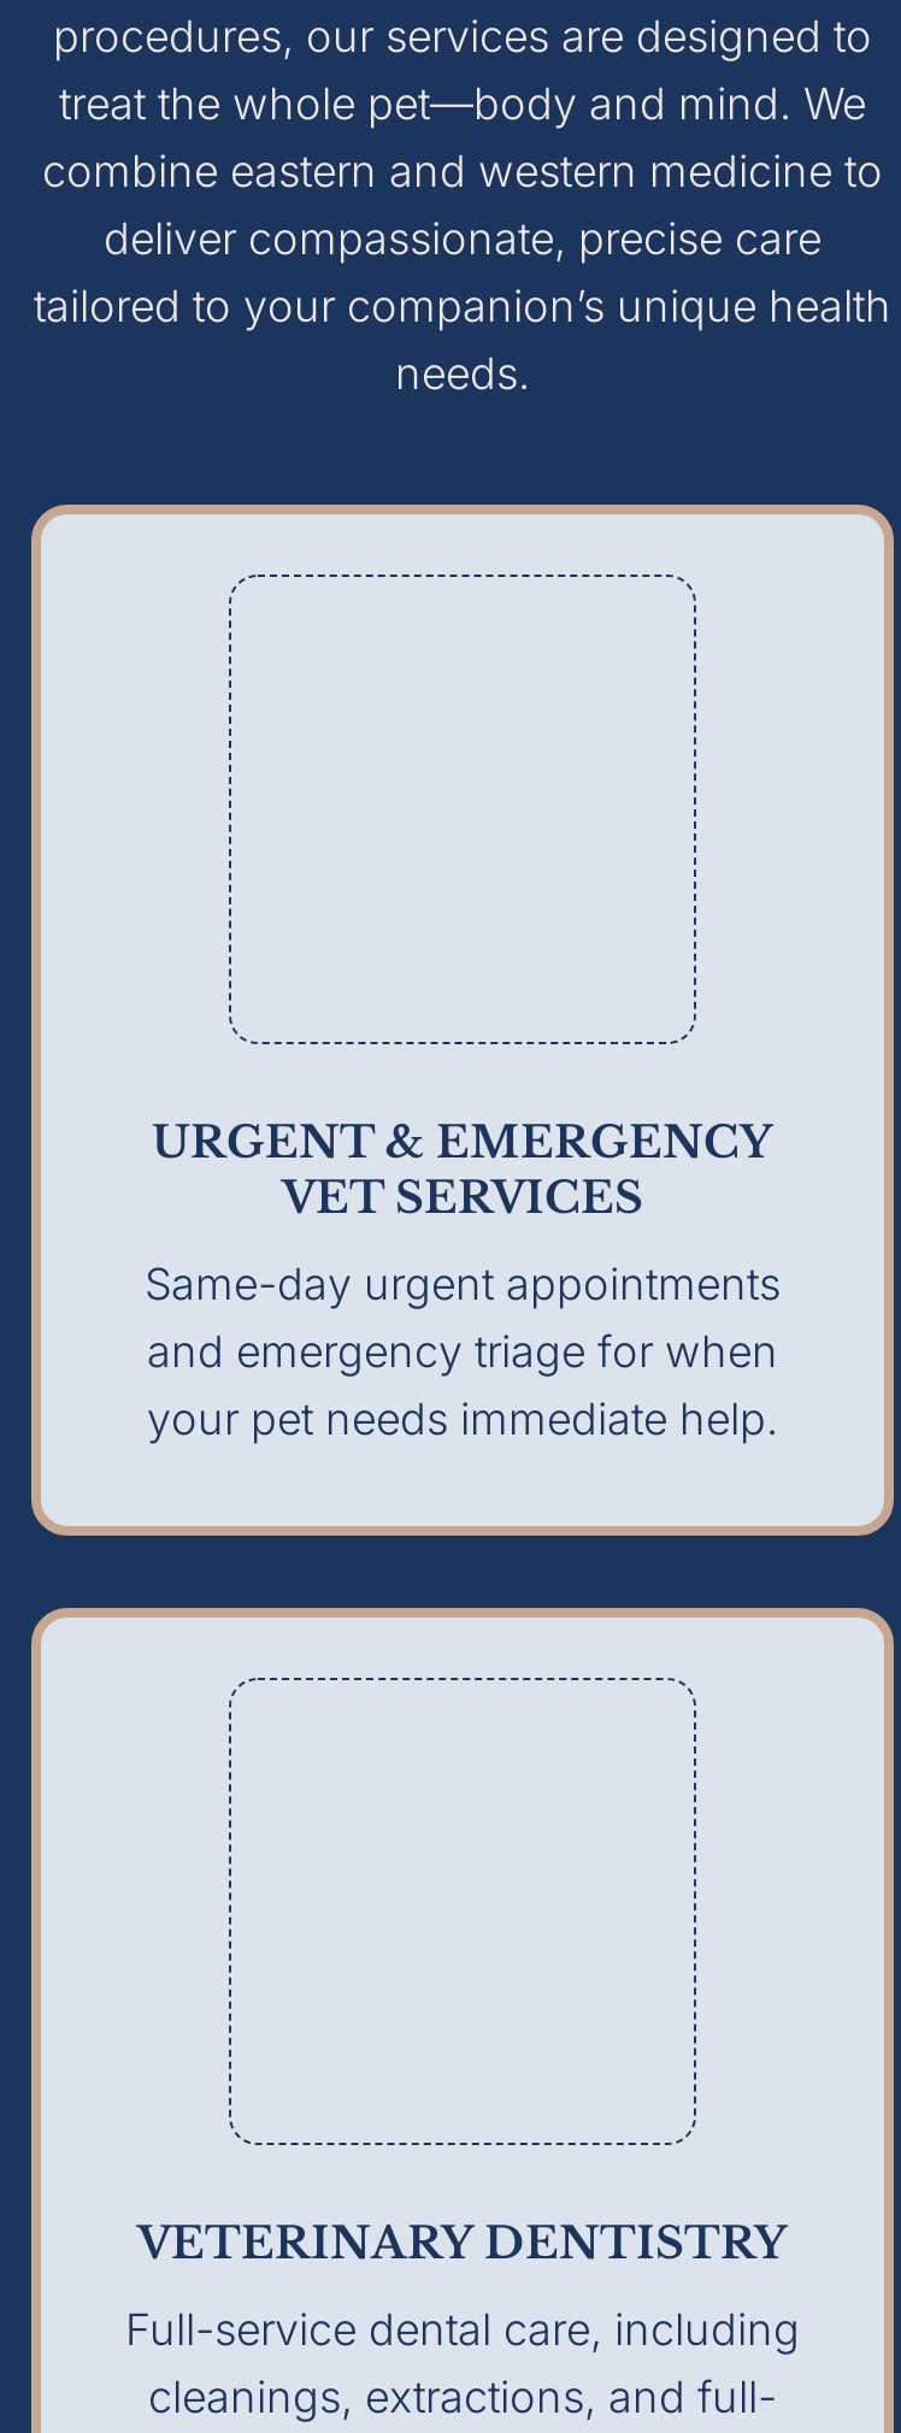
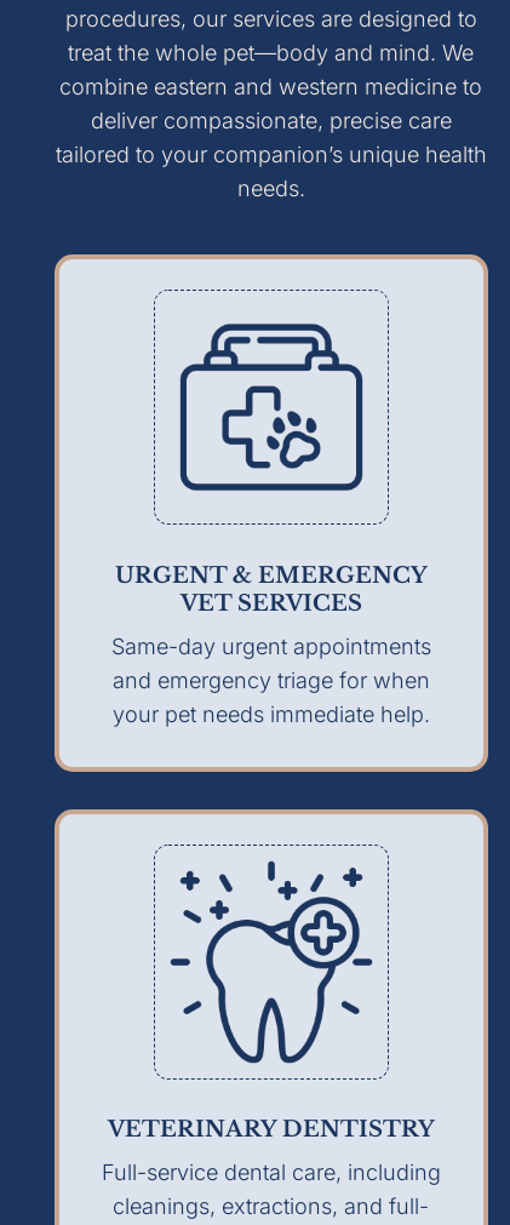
+ [image]

+ [image]
